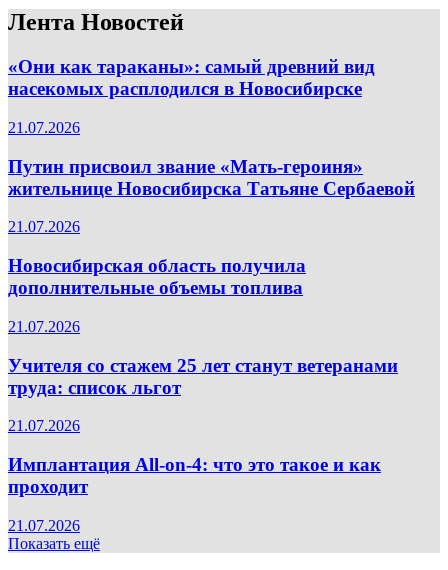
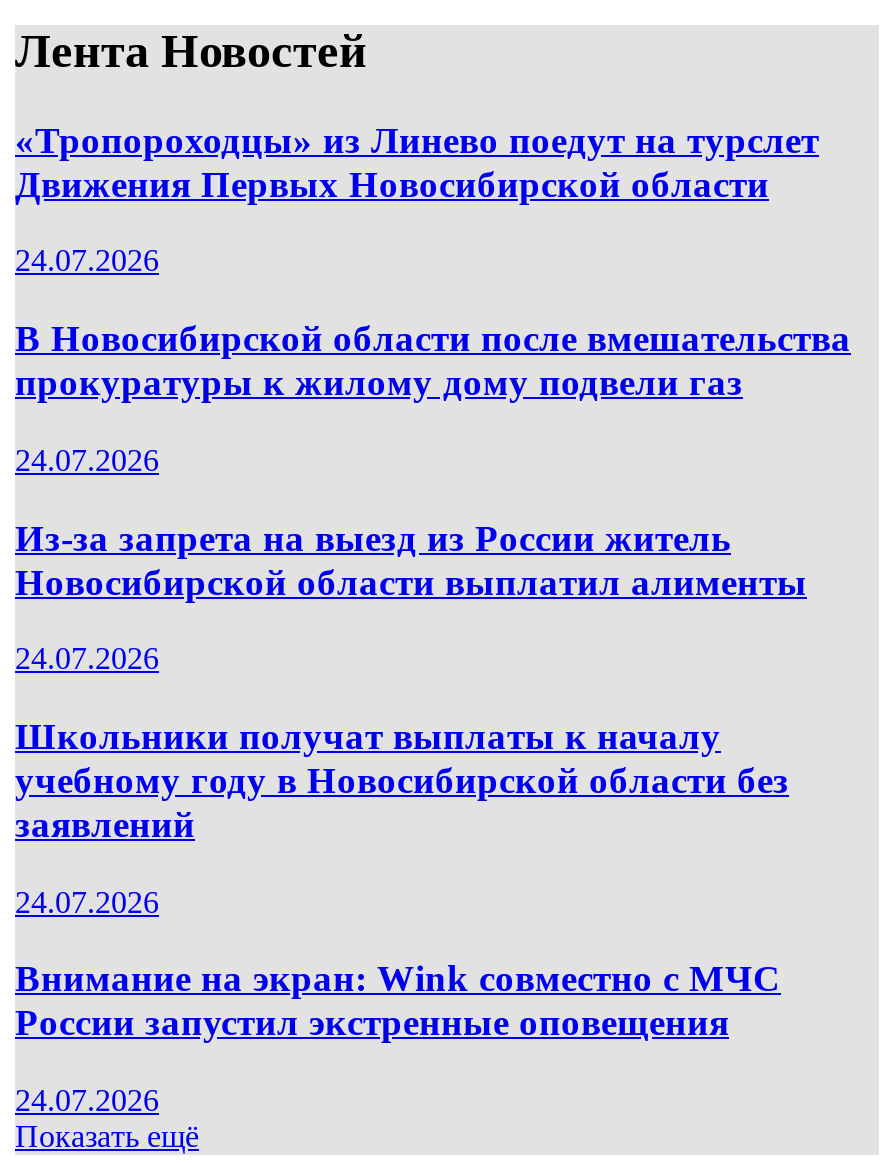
- «Они как тараканы»: самый древний вид
- насекомых расплодился в Новосибирске
+ «Тропороходцы» из Линево поедут на турслет
+ Движения Первых Новосибирской области

- 21.07.2026
+ 24.07.2026

- Путин присвоил звание «Мать-героиня»
- жительнице Новосибирска Татьяне Сербаевой
+ В Новосибирской области после вмешательства
+ прокуратуры к жилому дому подвели газ

- 21.07.2026
+ 24.07.2026

- Новосибирская область получила
- дополнительные объемы топлива
+ Из-за запрета на выезд из России житель
+ Новосибирской области выплатил алименты

- 21.07.2026
+ 24.07.2026

- Учителя со стажем 25 лет станут ветеранами
- труда: список льгот
+ Школьники получат выплаты к началу
+ учебному году в Новосибирской области без
+ заявлений

- 21.07.2026
+ 24.07.2026

- Имплантация All-on-4: что это такое и как
- проходит
+ Внимание на экран: Wink совместно с МЧС
+ России запустил экстренные оповещения

- 21.07.2026
+ 24.07.2026
